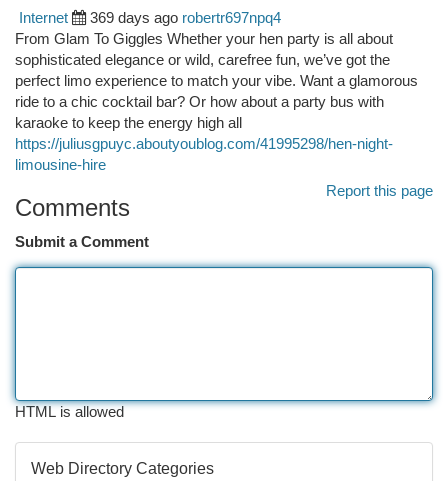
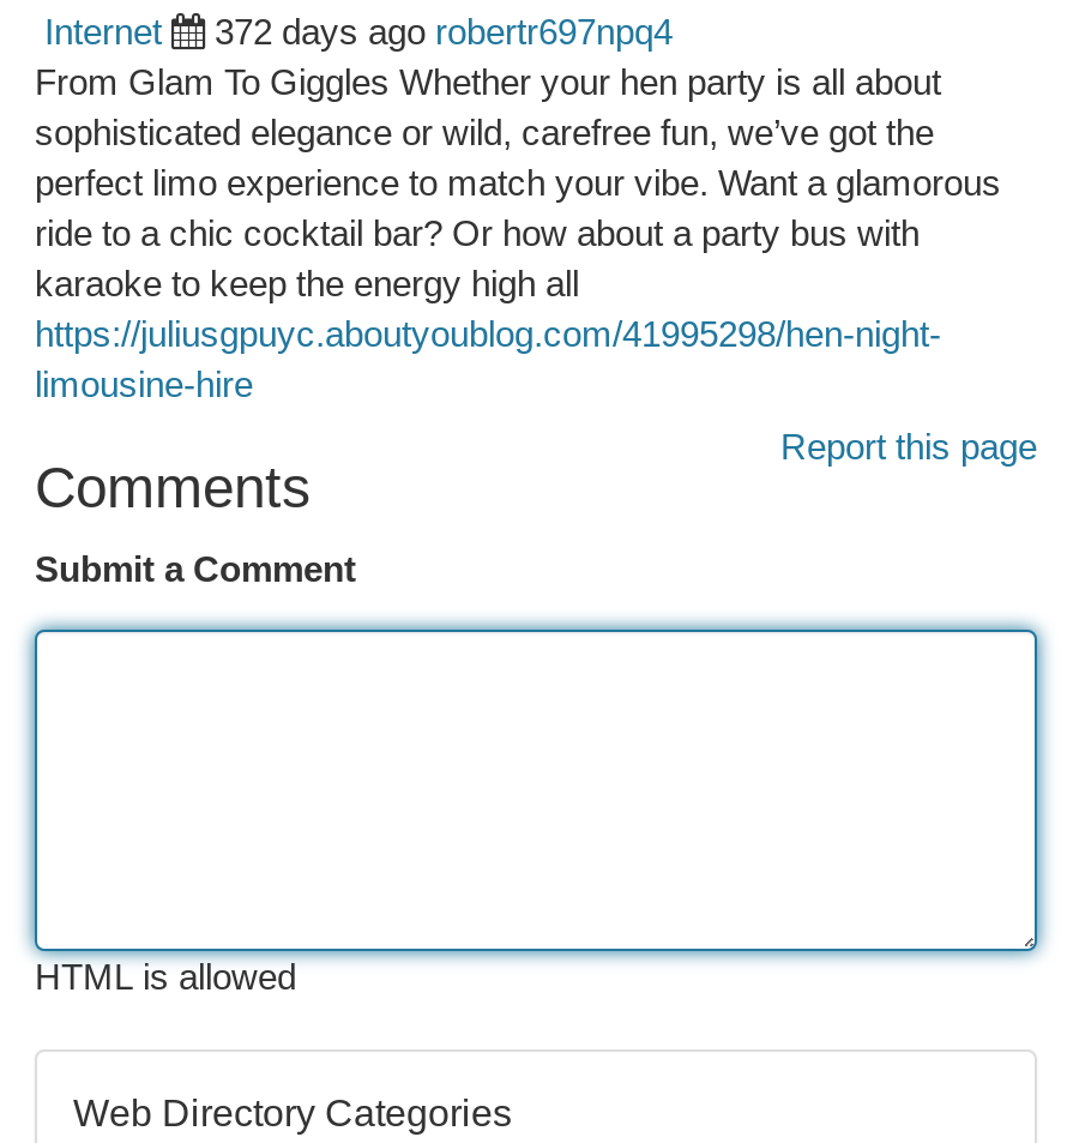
- 369 days ago robertr697npq4
+ 372 days ago robertr697npq4
